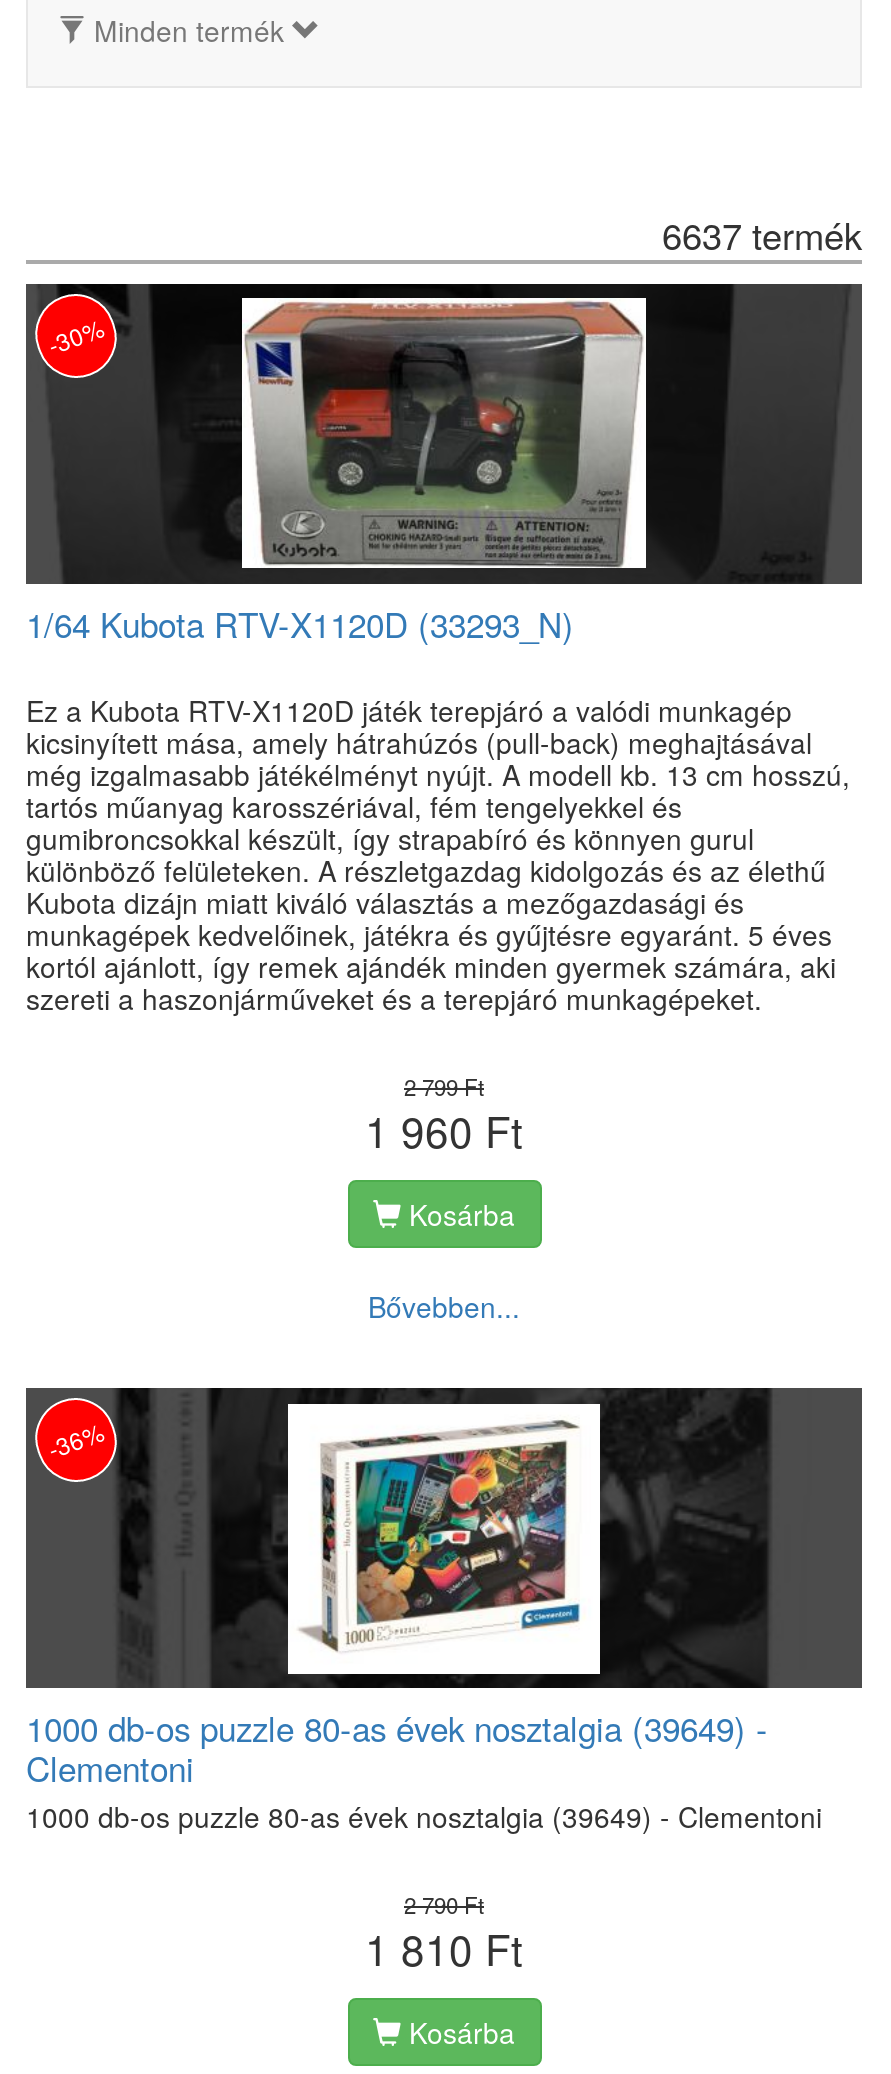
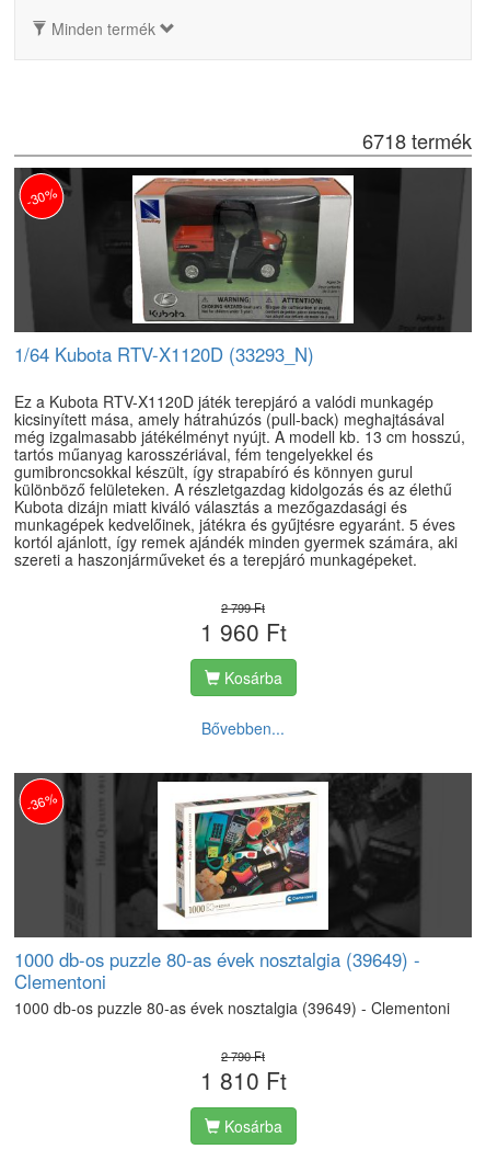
- 6637 termék
+ 6718 termék
